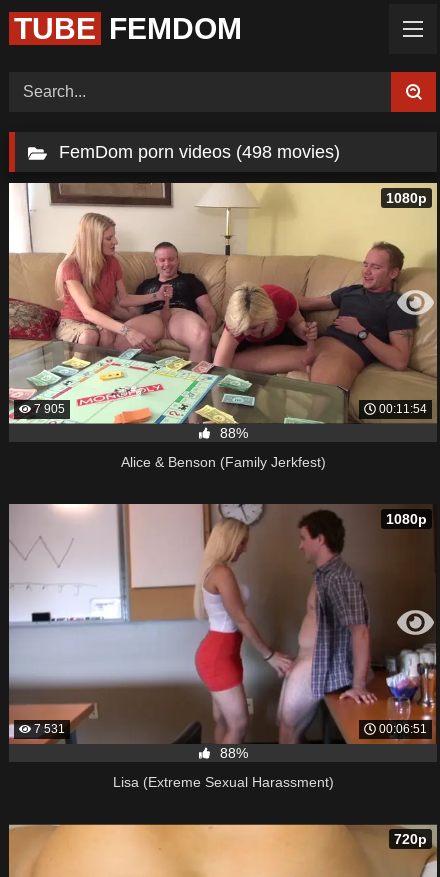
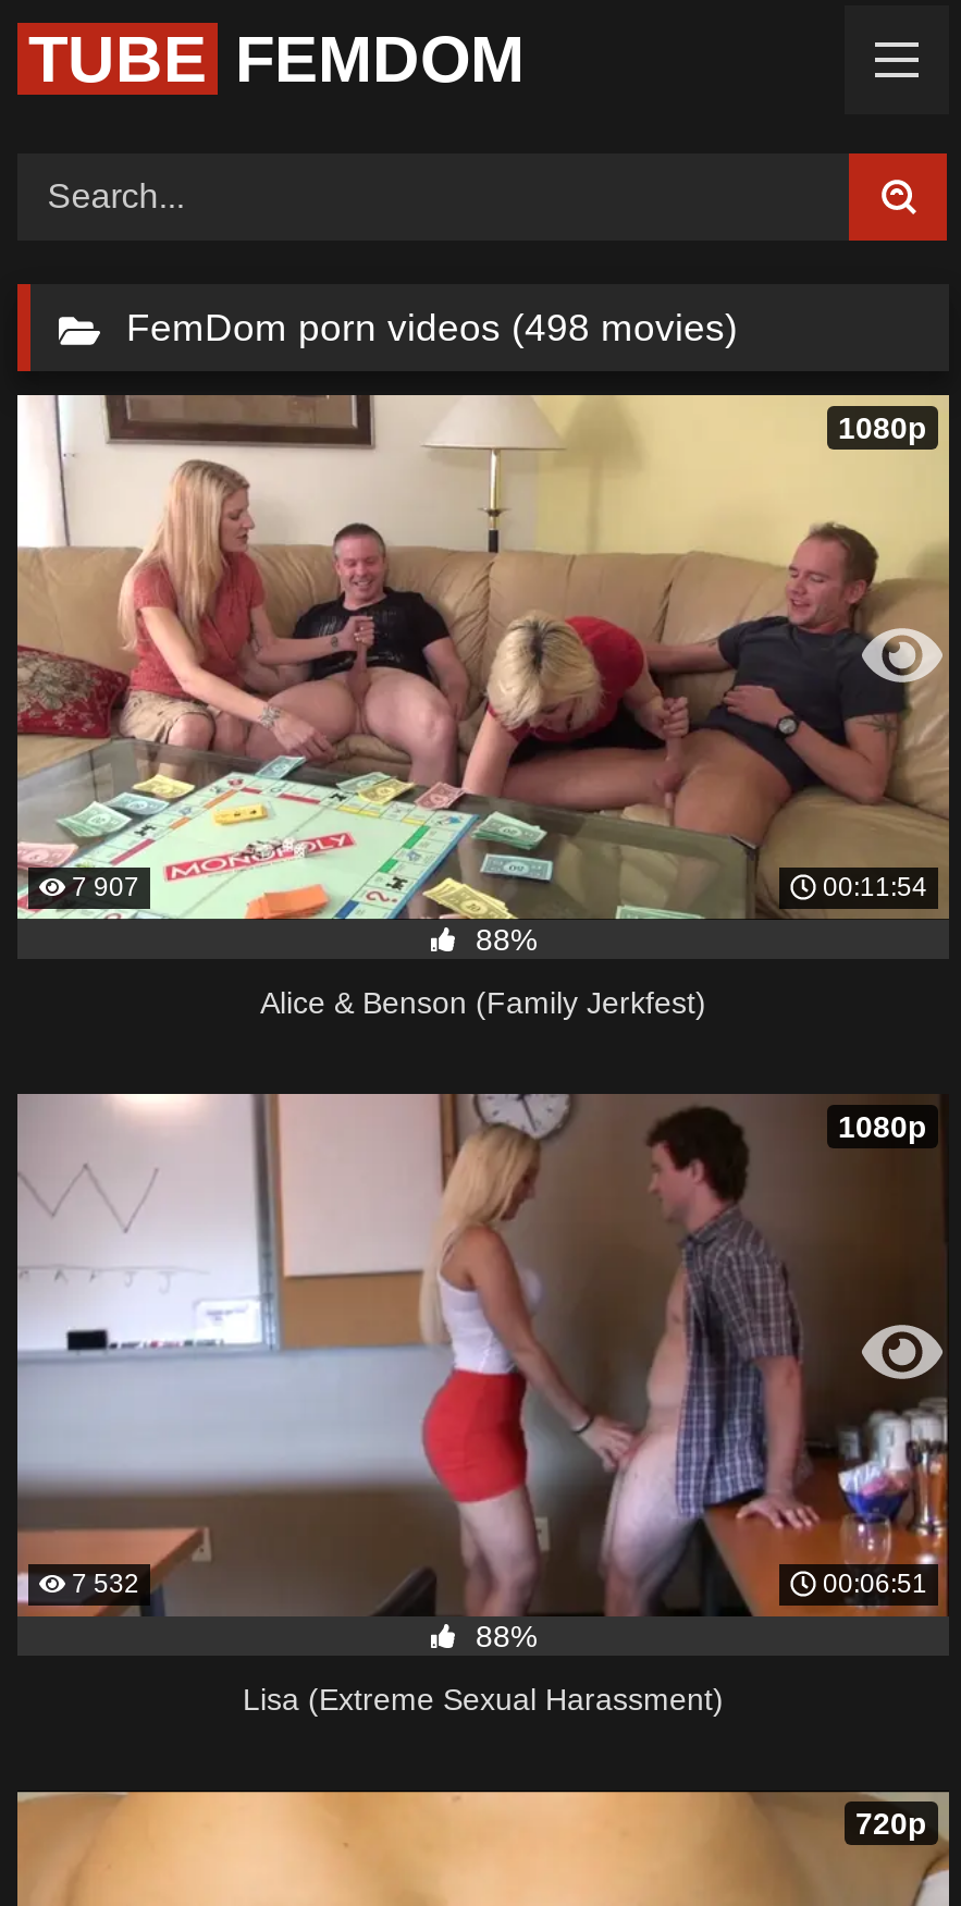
- 7 905
+ 7 907

- 7 531
+ 7 532
